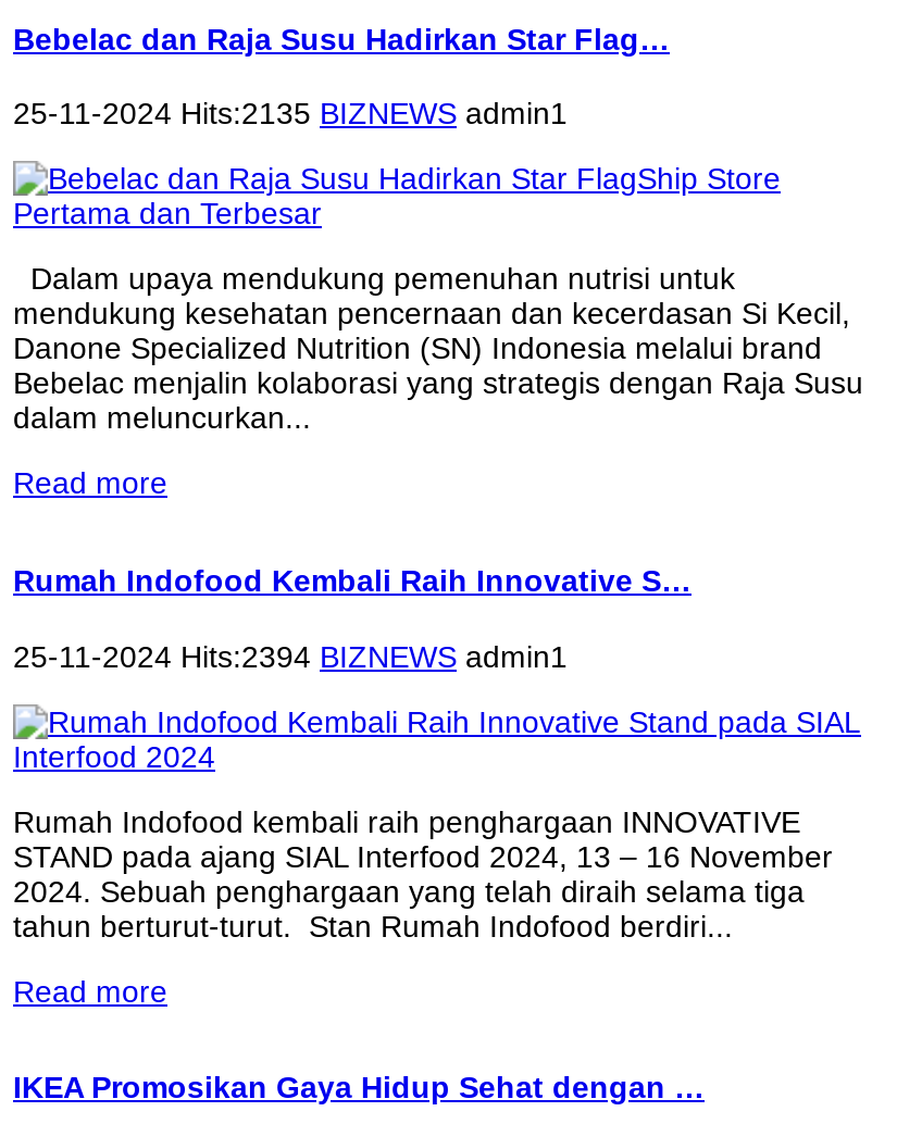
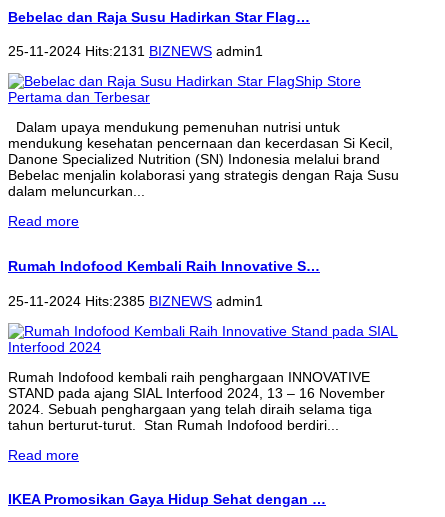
- 25-11-2024 Hits:2135 BIZNEWS admin1
+ 25-11-2024 Hits:2131 BIZNEWS admin1

- 25-11-2024 Hits:2394 BIZNEWS admin1
+ 25-11-2024 Hits:2385 BIZNEWS admin1
